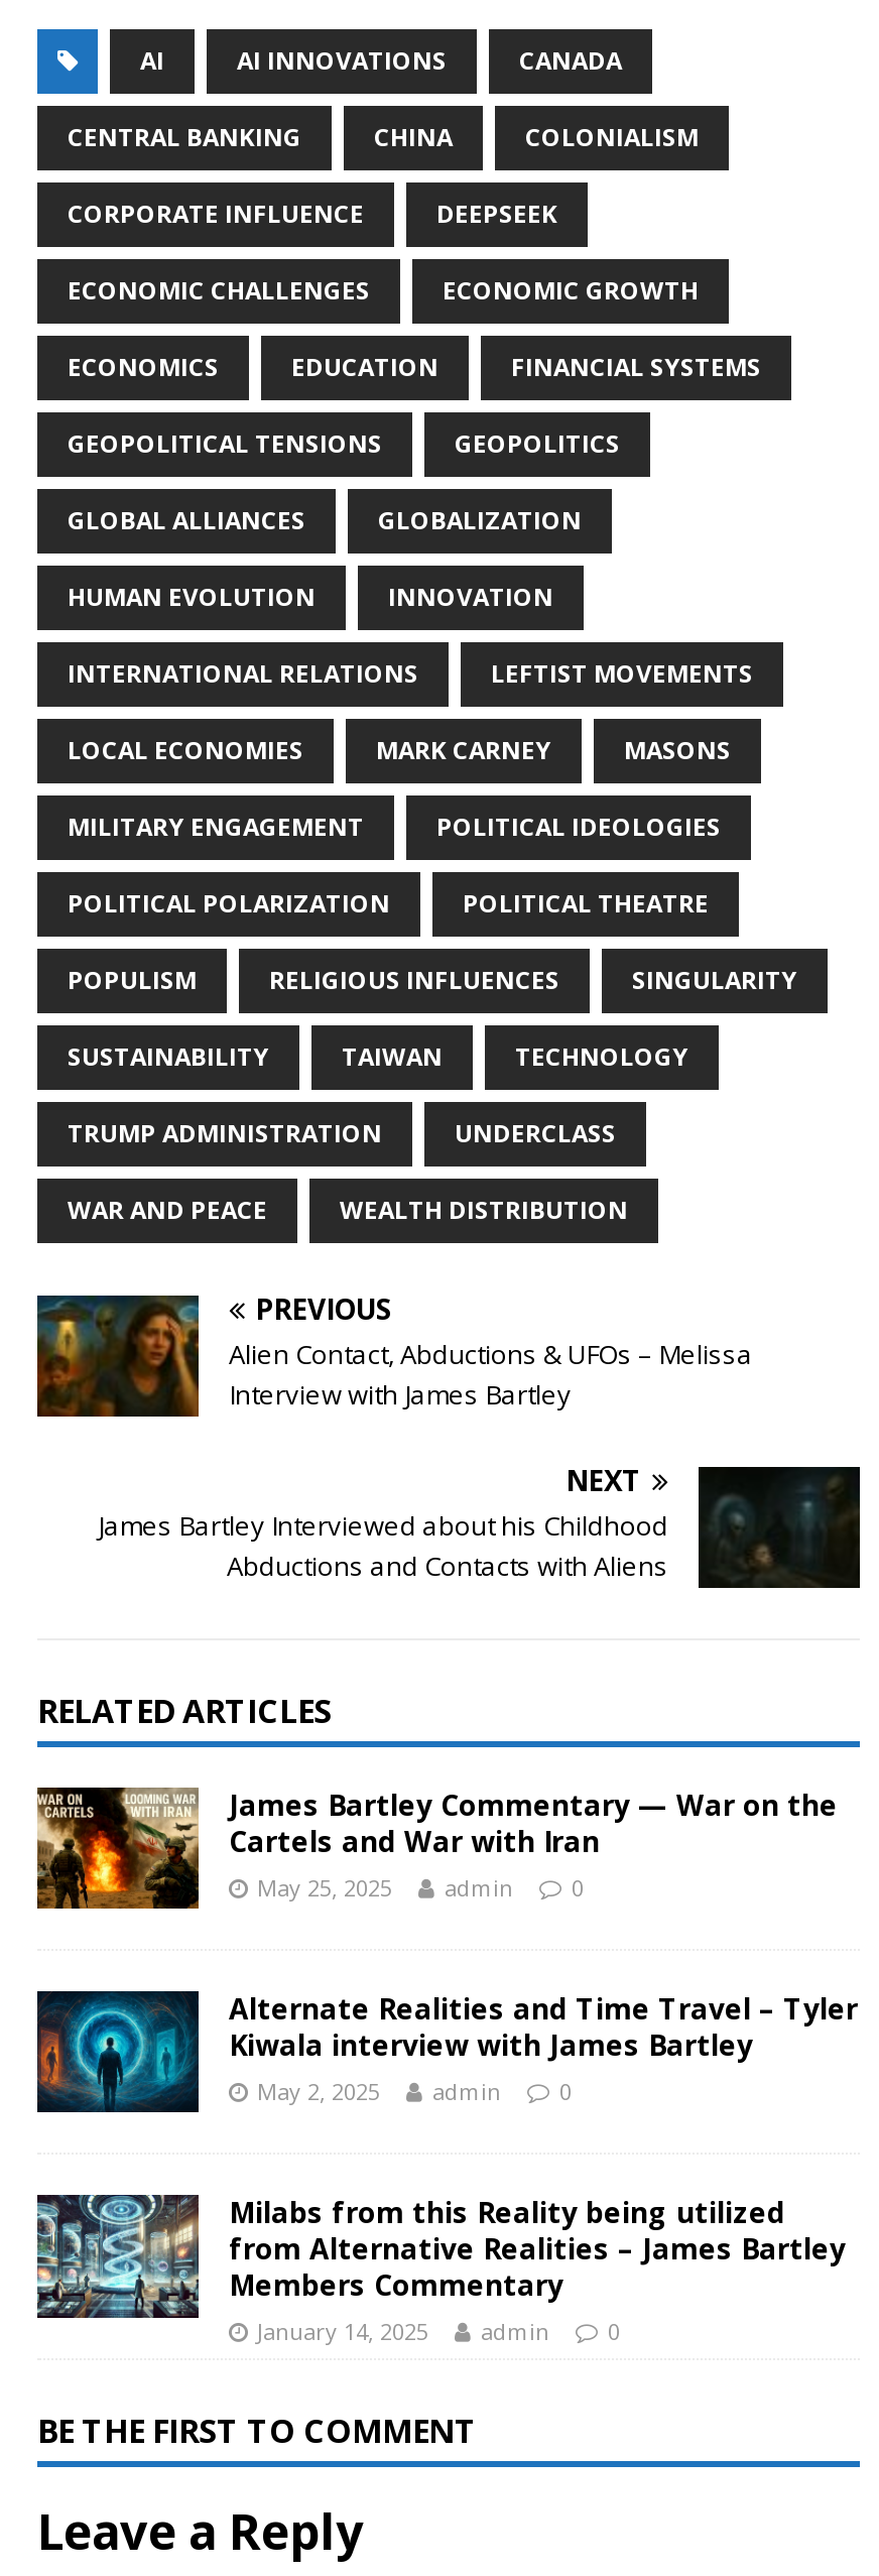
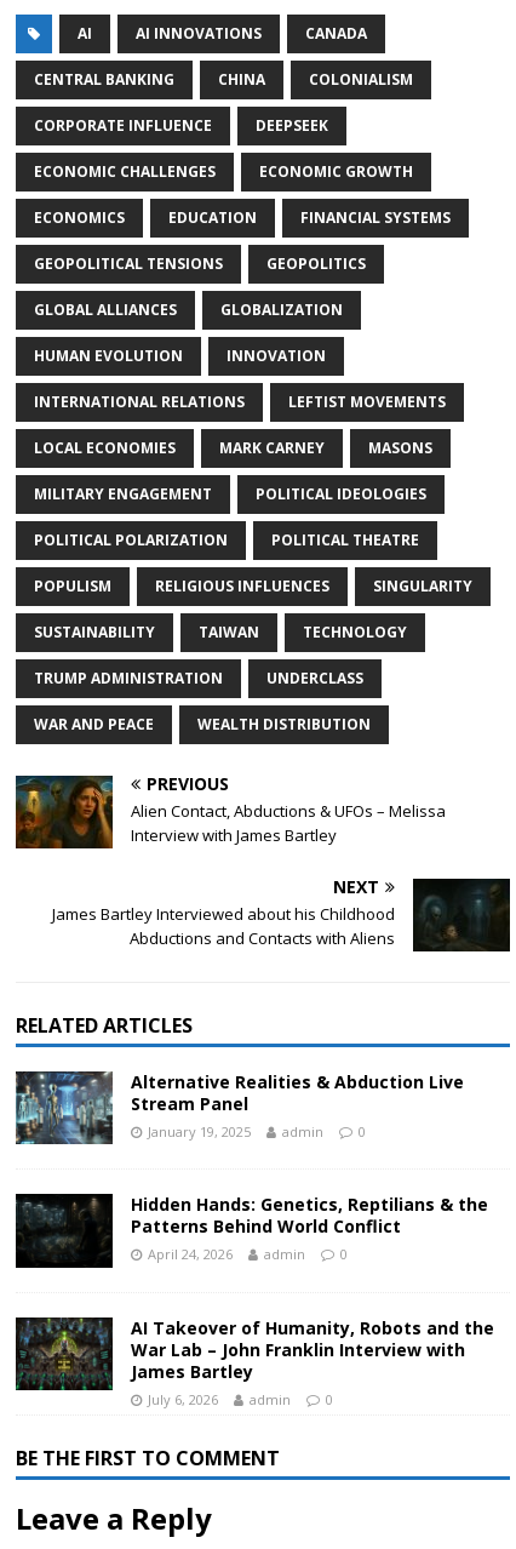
- [image]
- James Bartley Commentary — War on the
- Cartels and War with Iran
- May 25, 2025
+ [image]
+ Alternative Realities & Abduction Live
+ Stream Panel
+ January 19, 2025

- [image]
- Alternate Realities and Time Travel – Tyler
- Kiwala interview with James Bartley
- May 2, 2025
+ [image]
+ Hidden Hands: Genetics, Reptilians & the
+ Patterns Behind World Conflict
+ April 24, 2026

- [image]
- Milabs from this Reality being utilized
- from Alternative Realities – James Bartley
- Members Commentary
- January 14, 2025
+ [image]
+ AI Takeover of Humanity, Robots and the
+ War Lab – John Franklin Interview with
+ James Bartley
+ July 6, 2026
